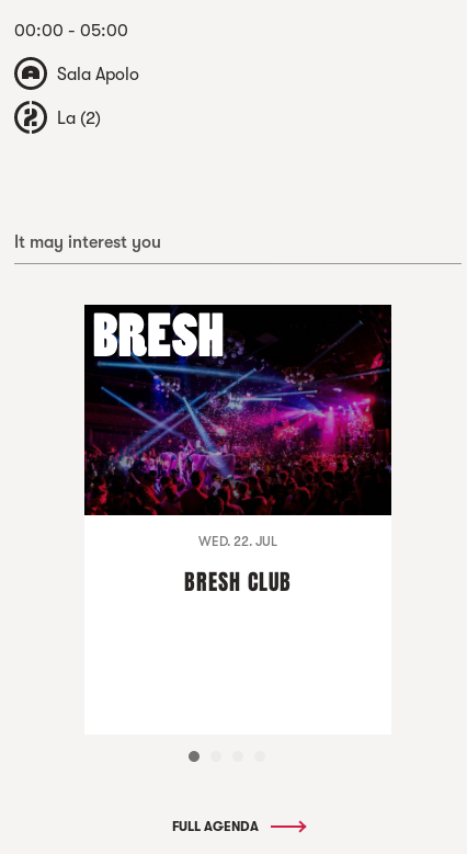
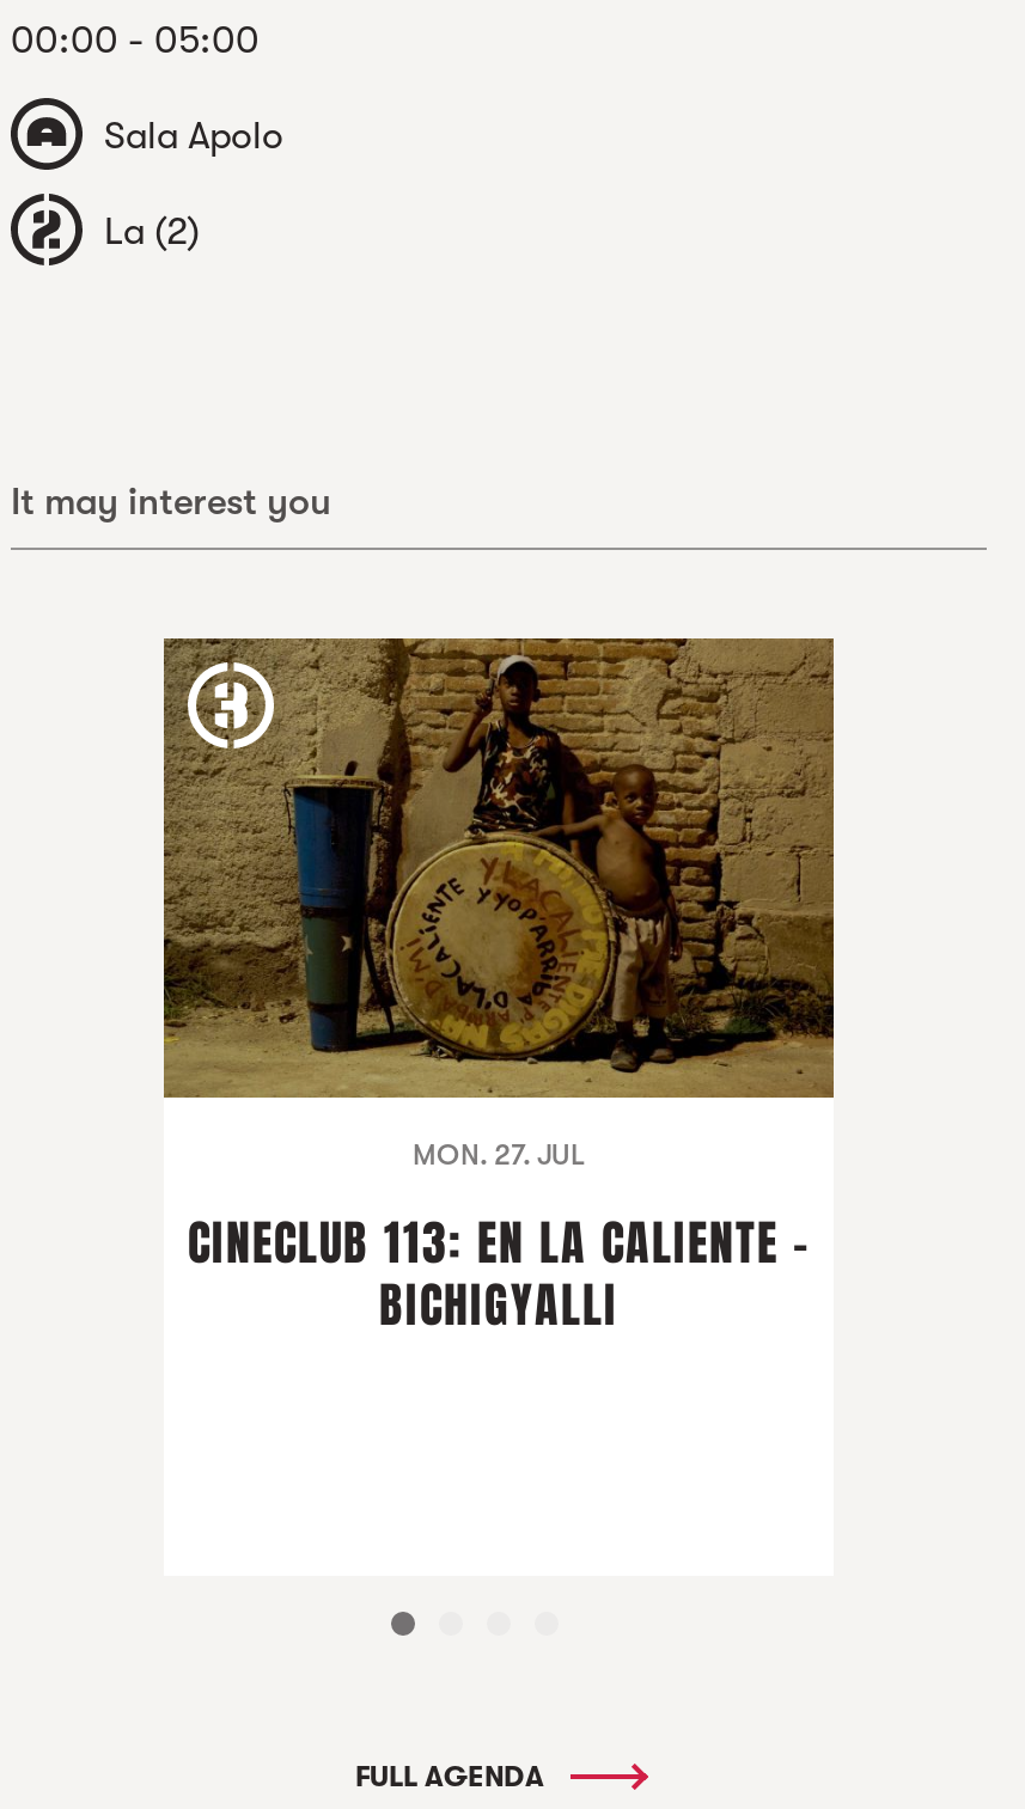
- [image]
- WED. 22. JUL
+ [image]
+ MON. 27. JUL

- BRESH CLUB
+ CINECLUB 113: EN LA CALIENTE -
+ BICHIGYALLI
